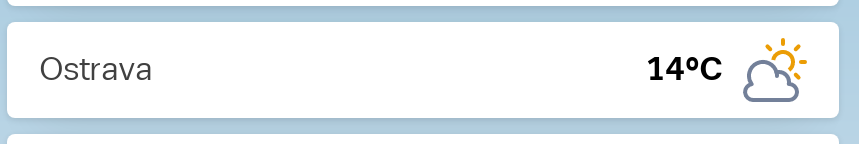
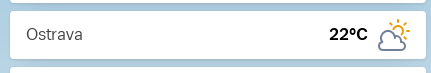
- 14°C
+ 22°C
